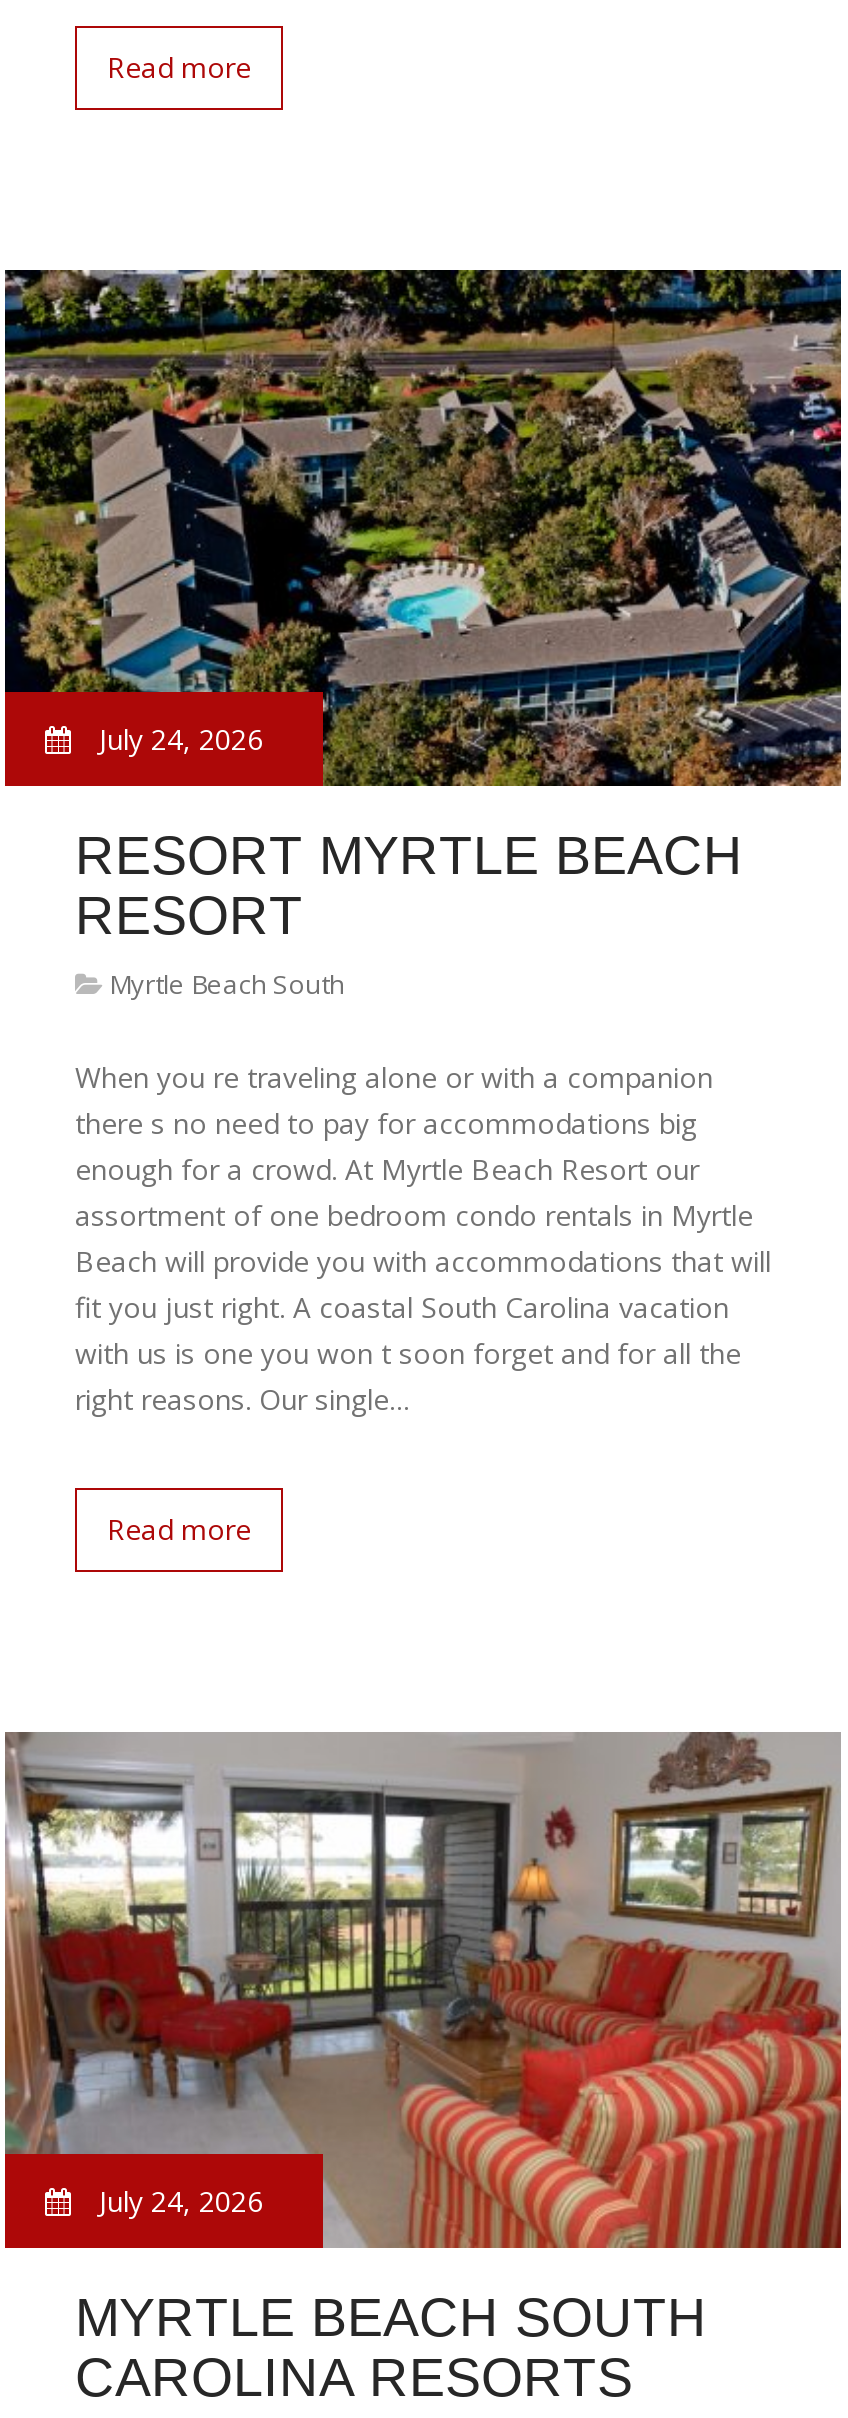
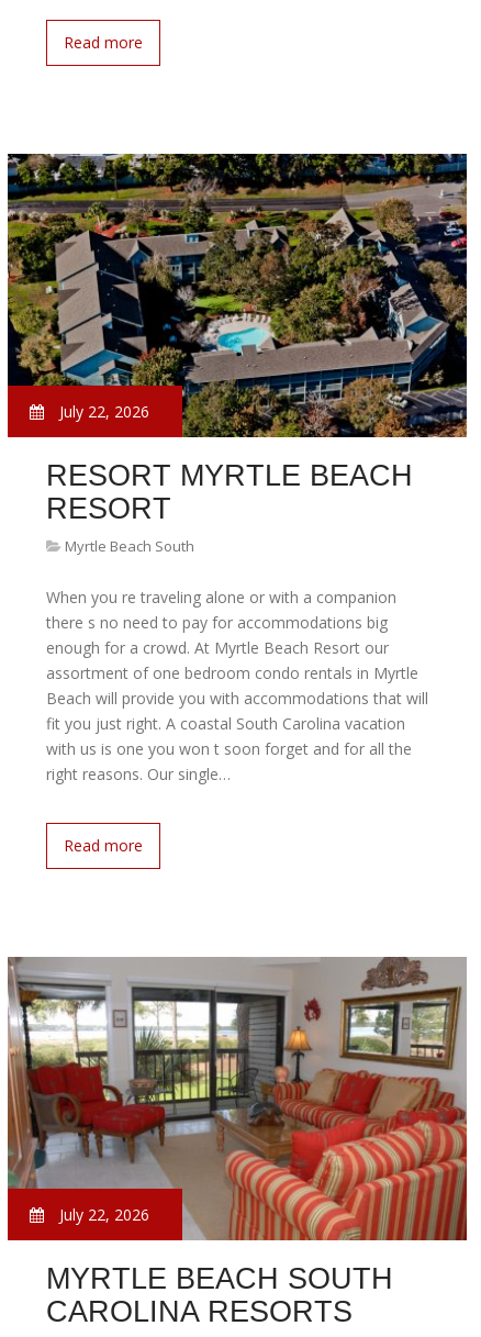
- July 24, 2026
+ July 22, 2026

- July 24, 2026
+ July 22, 2026
